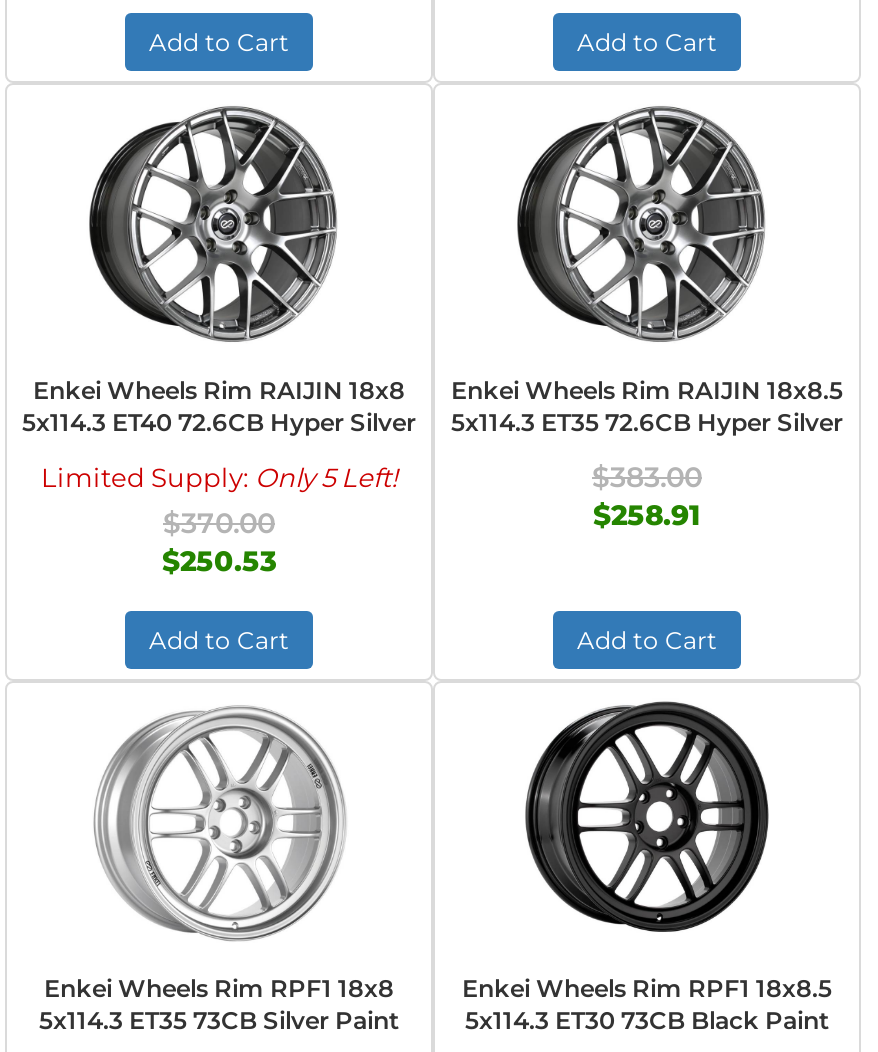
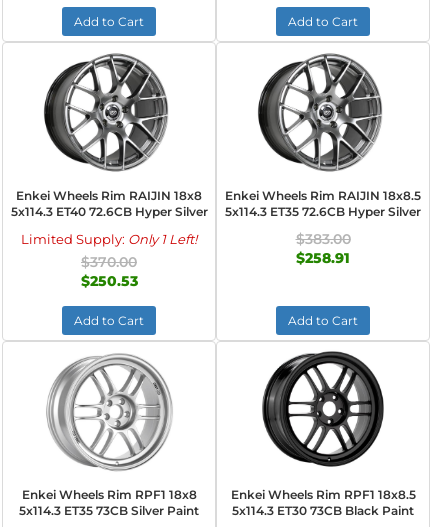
- Limited Supply: Only 5 Left!
+ Limited Supply: Only 1 Left!
